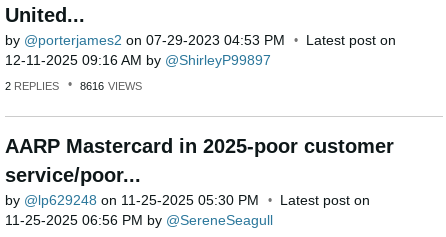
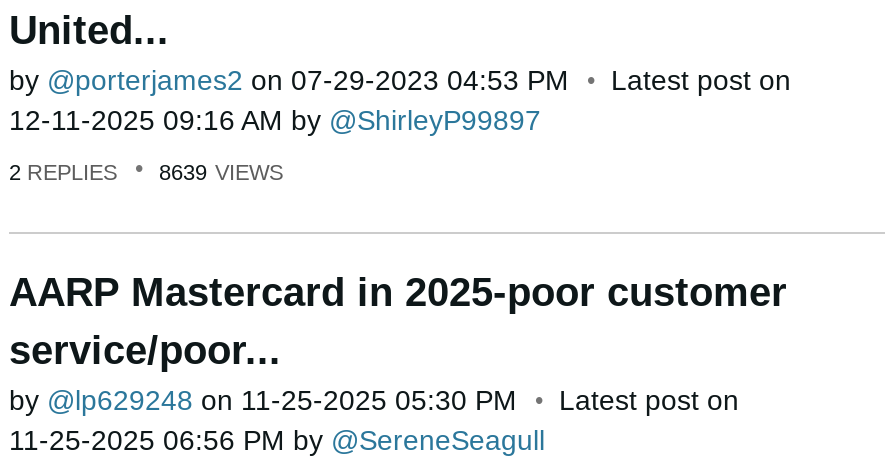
- 2 REPLIES 8616 VIEWS
+ 2 REPLIES 8639 VIEWS
